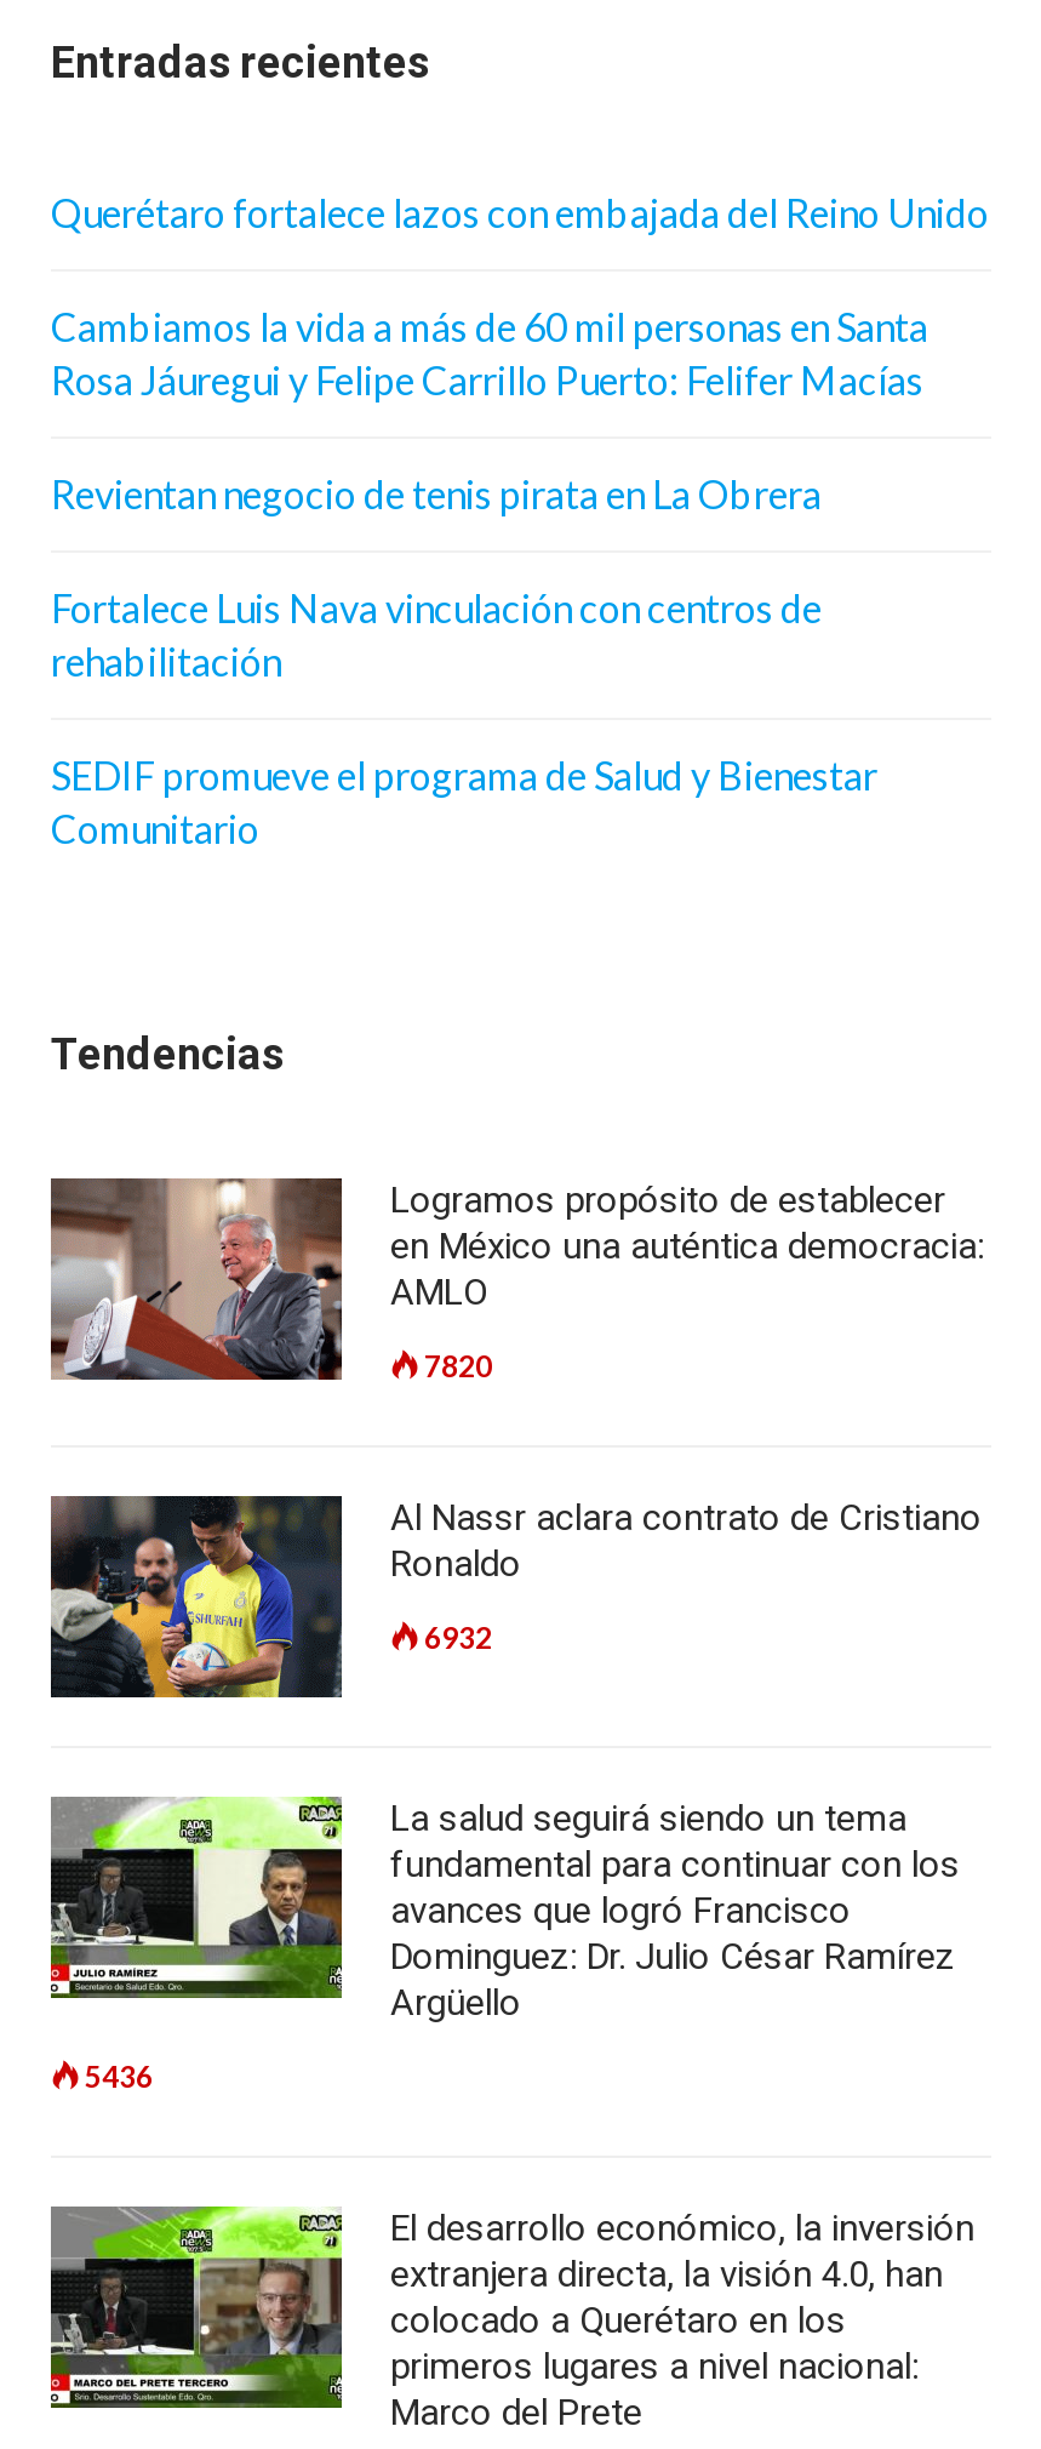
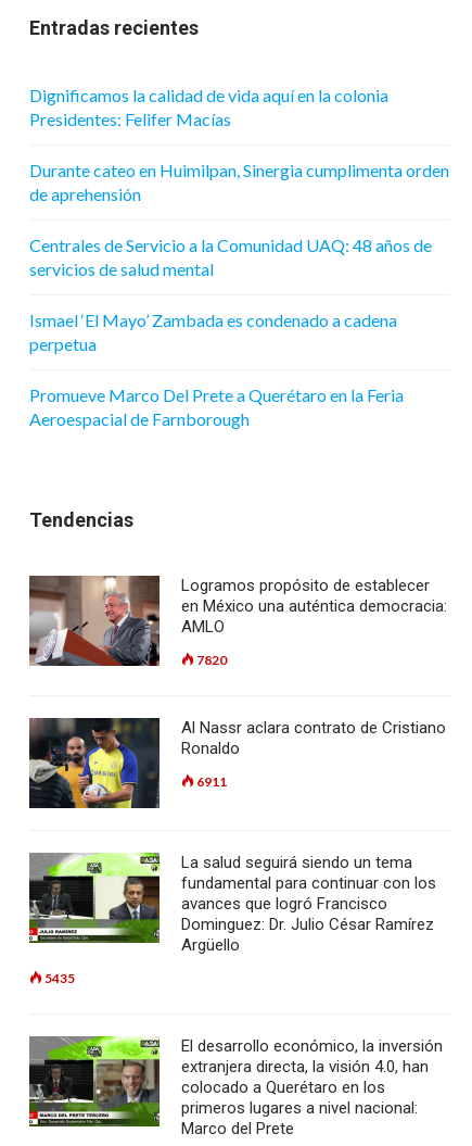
- Querétaro fortalece lazos con embajada del Reino Unido
+ Dignificamos la calidad de vida aquí en la colonia
+ Presidentes: Felifer Macías

- Cambiamos la vida a más de 60 mil personas en Santa
- Rosa Jáuregui y Felipe Carrillo Puerto: Felifer Macías
+ Durante cateo en Huimilpan, Sinergia cumplimenta orden
+ de aprehensión

- Revientan negocio de tenis pirata en La Obrera
+ Centrales de Servicio a la Comunidad UAQ: 48 años de
+ servicios de salud mental

- Fortalece Luis Nava vinculación con centros de
- rehabilitación
+ Ismael ‘El Mayo’ Zambada es condenado a cadena
+ perpetua

- SEDIF promueve el programa de Salud y Bienestar
- Comunitario
+ Promueve Marco Del Prete a Querétaro en la Feria
+ Aeroespacial de Farnborough

- 6932
+ 6911

- 5436
+ 5435
